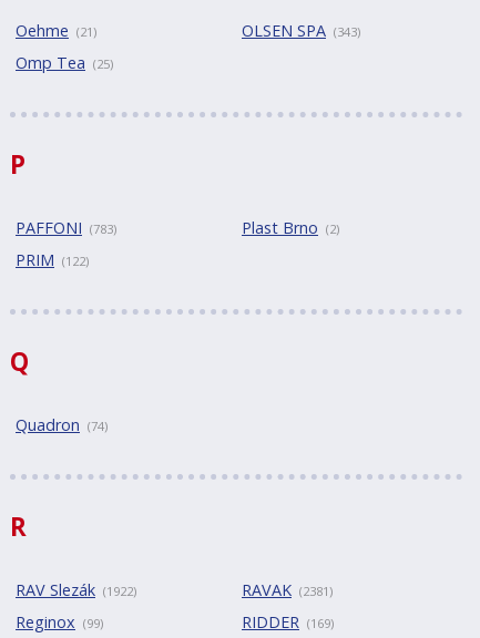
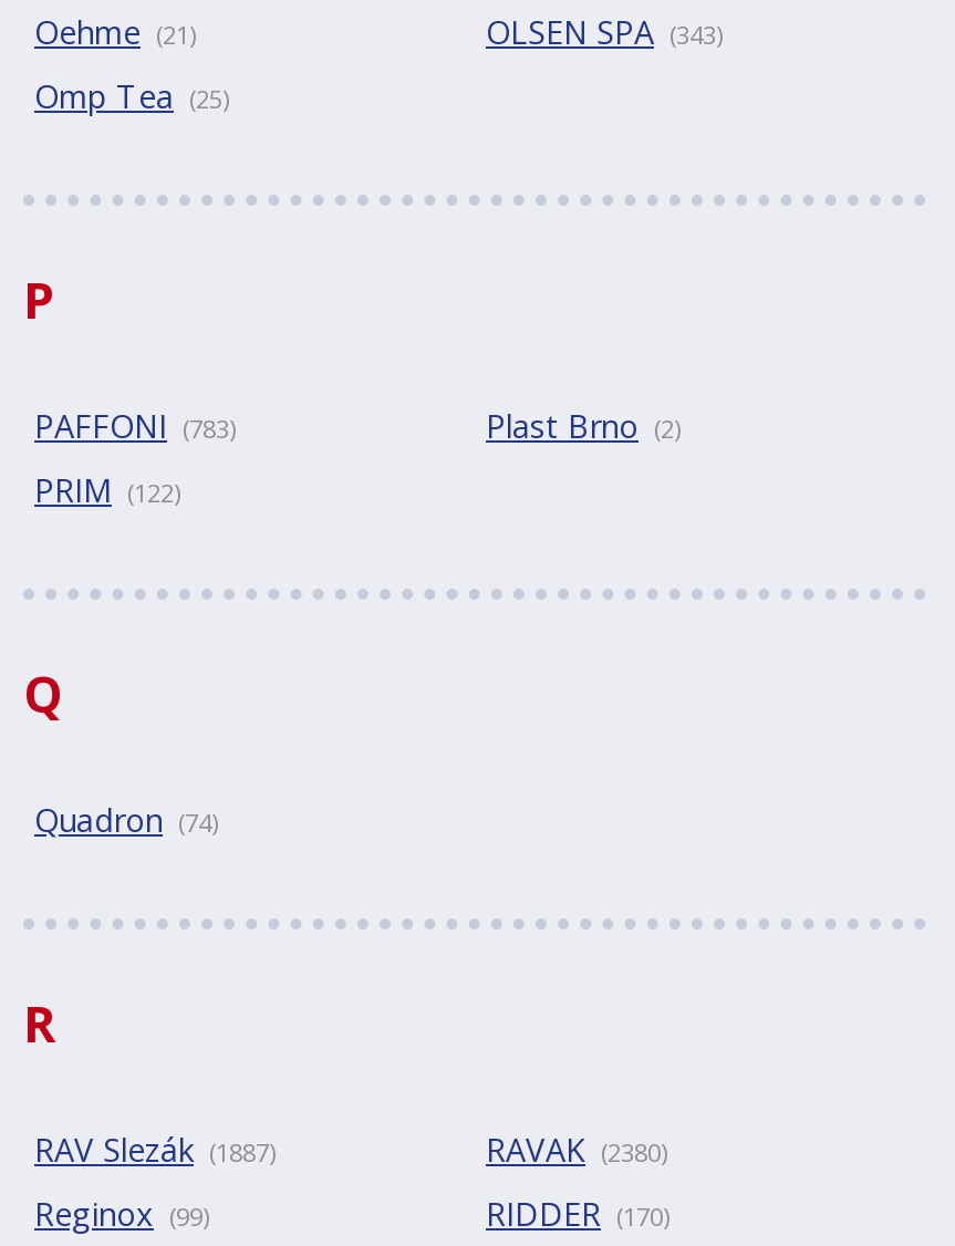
- RAV Slezák (1922)
+ RAV Slezák (1887)

- RAVAK (2381)
+ RAVAK (2380)

- RIDDER (169)
+ RIDDER (170)
